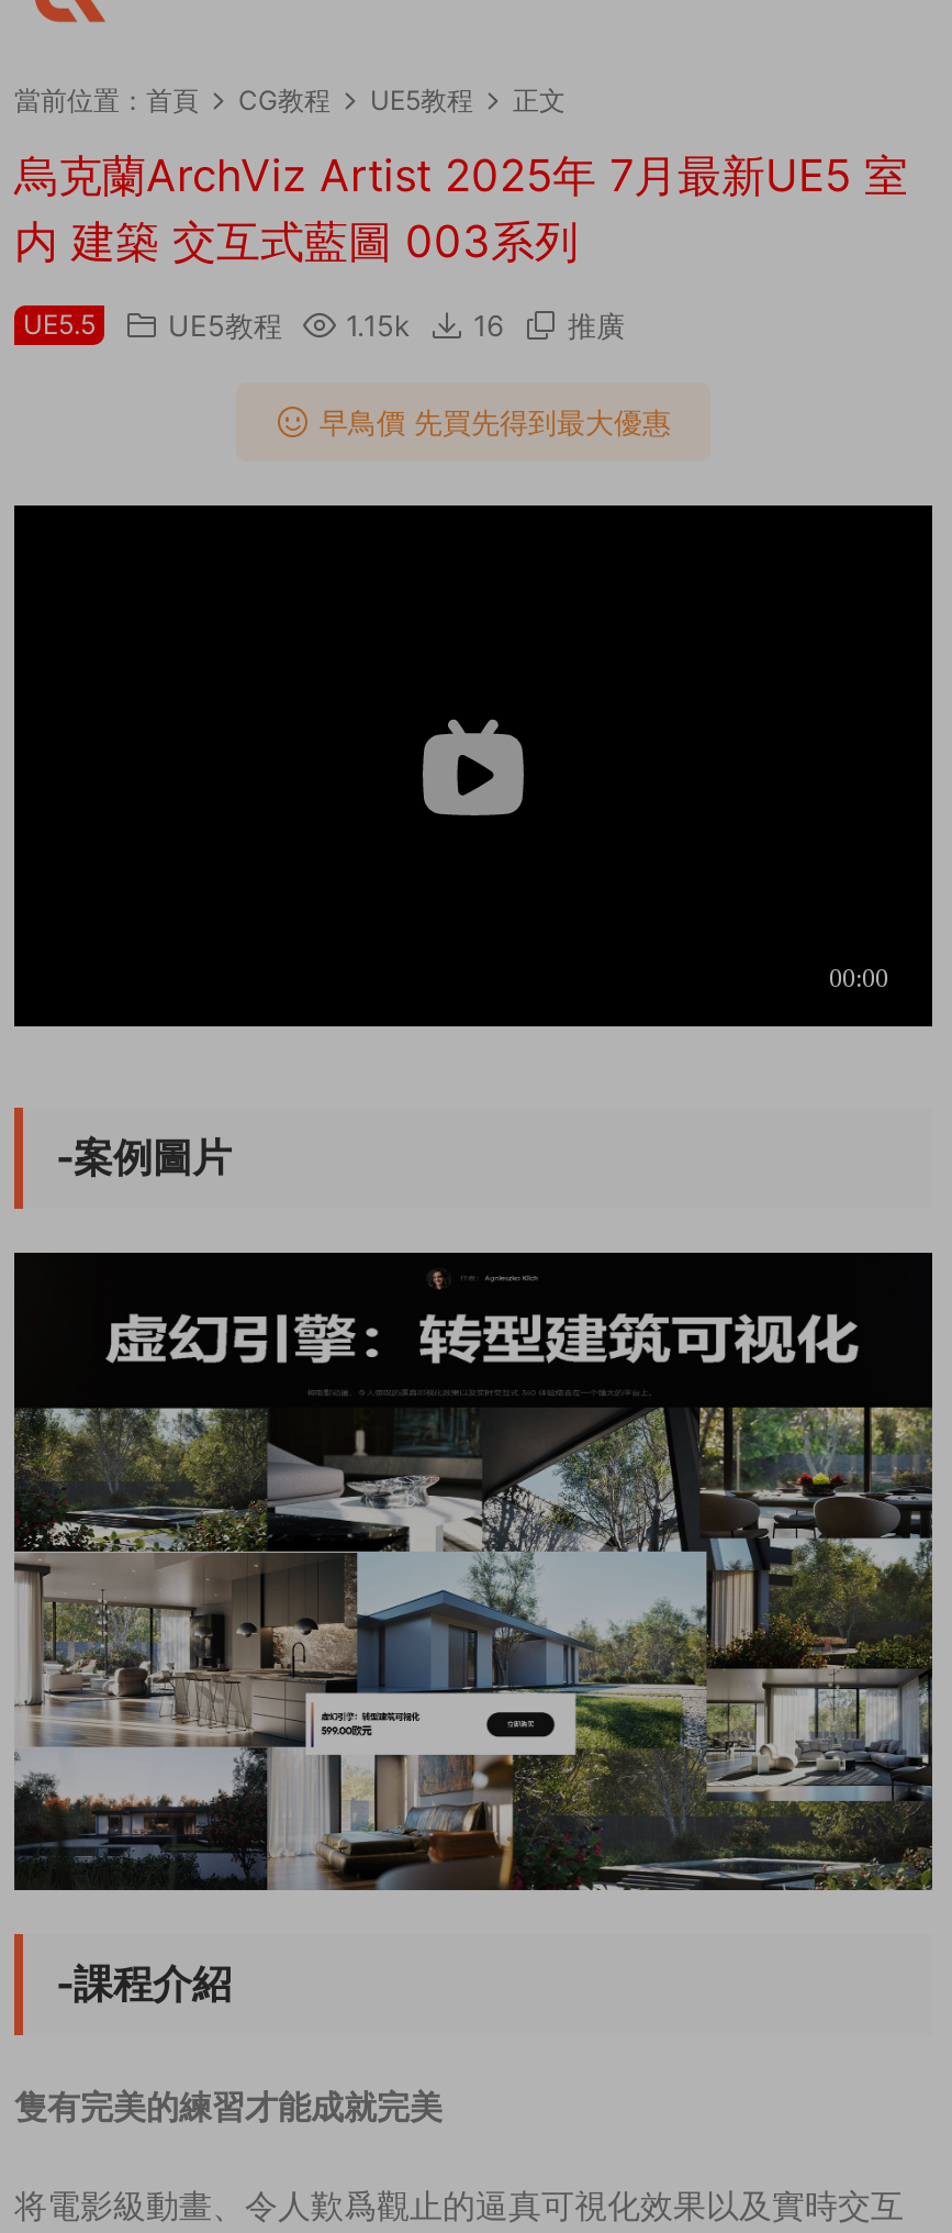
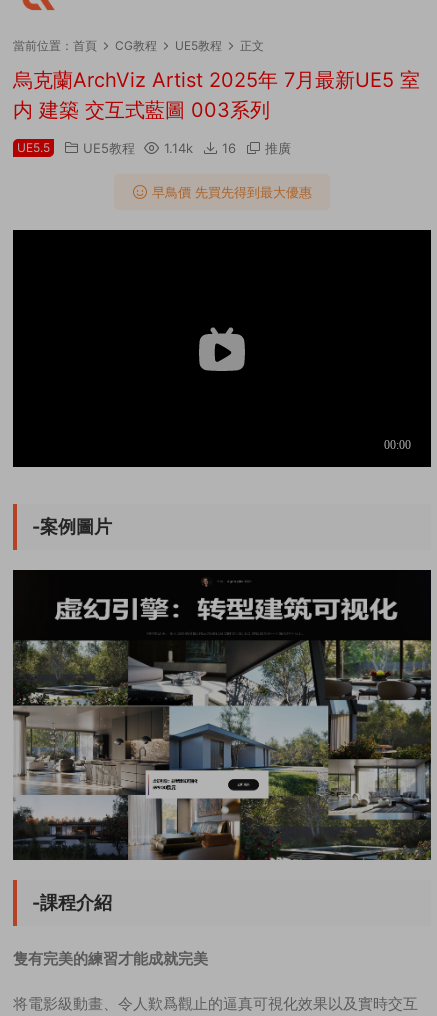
- UE5教程 1.15k 16 推廣
+ UE5教程 1.14k 16 推廣
